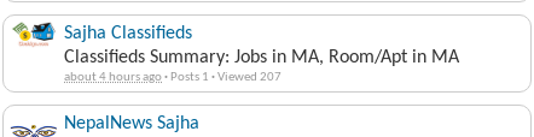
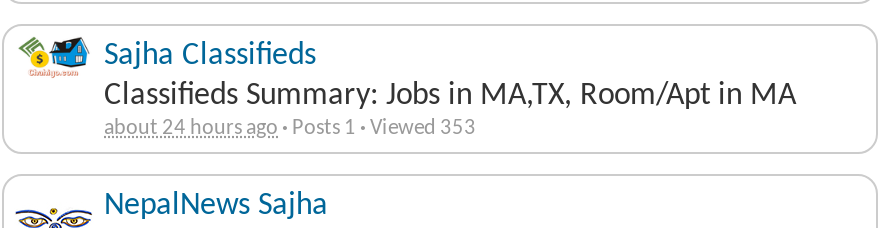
- Classifieds Summary: Jobs in MA, Room/Apt in MA
+ Classifieds Summary: Jobs in MA,TX, Room/Apt in MA

- about 4 hours ago · Posts 1 · Viewed 207
+ about 24 hours ago · Posts 1 · Viewed 353
